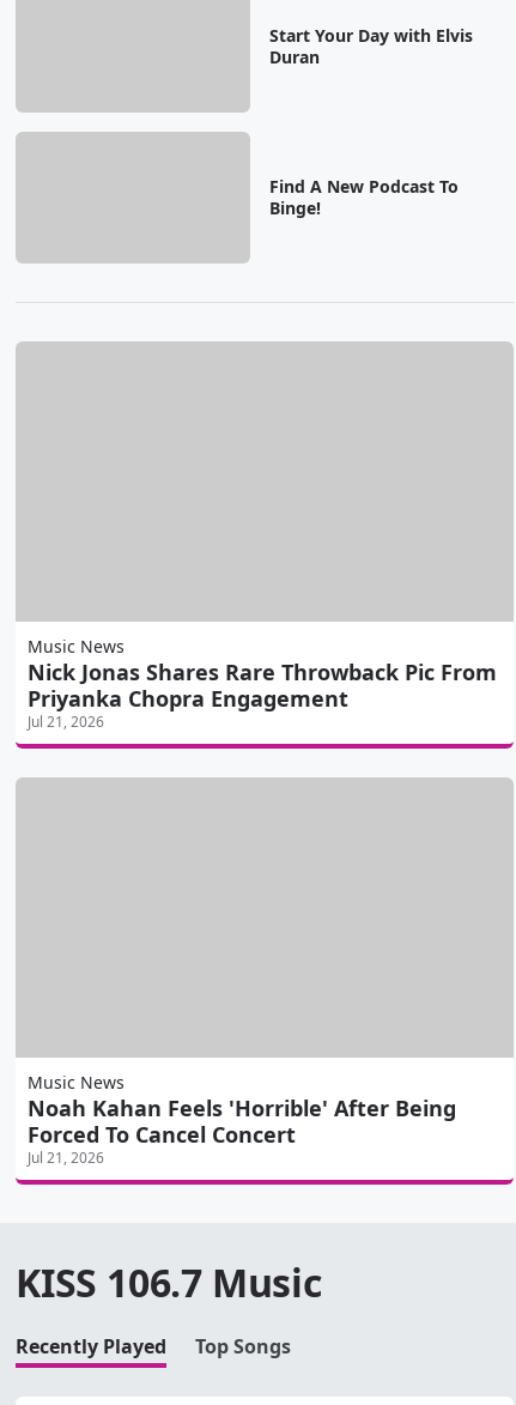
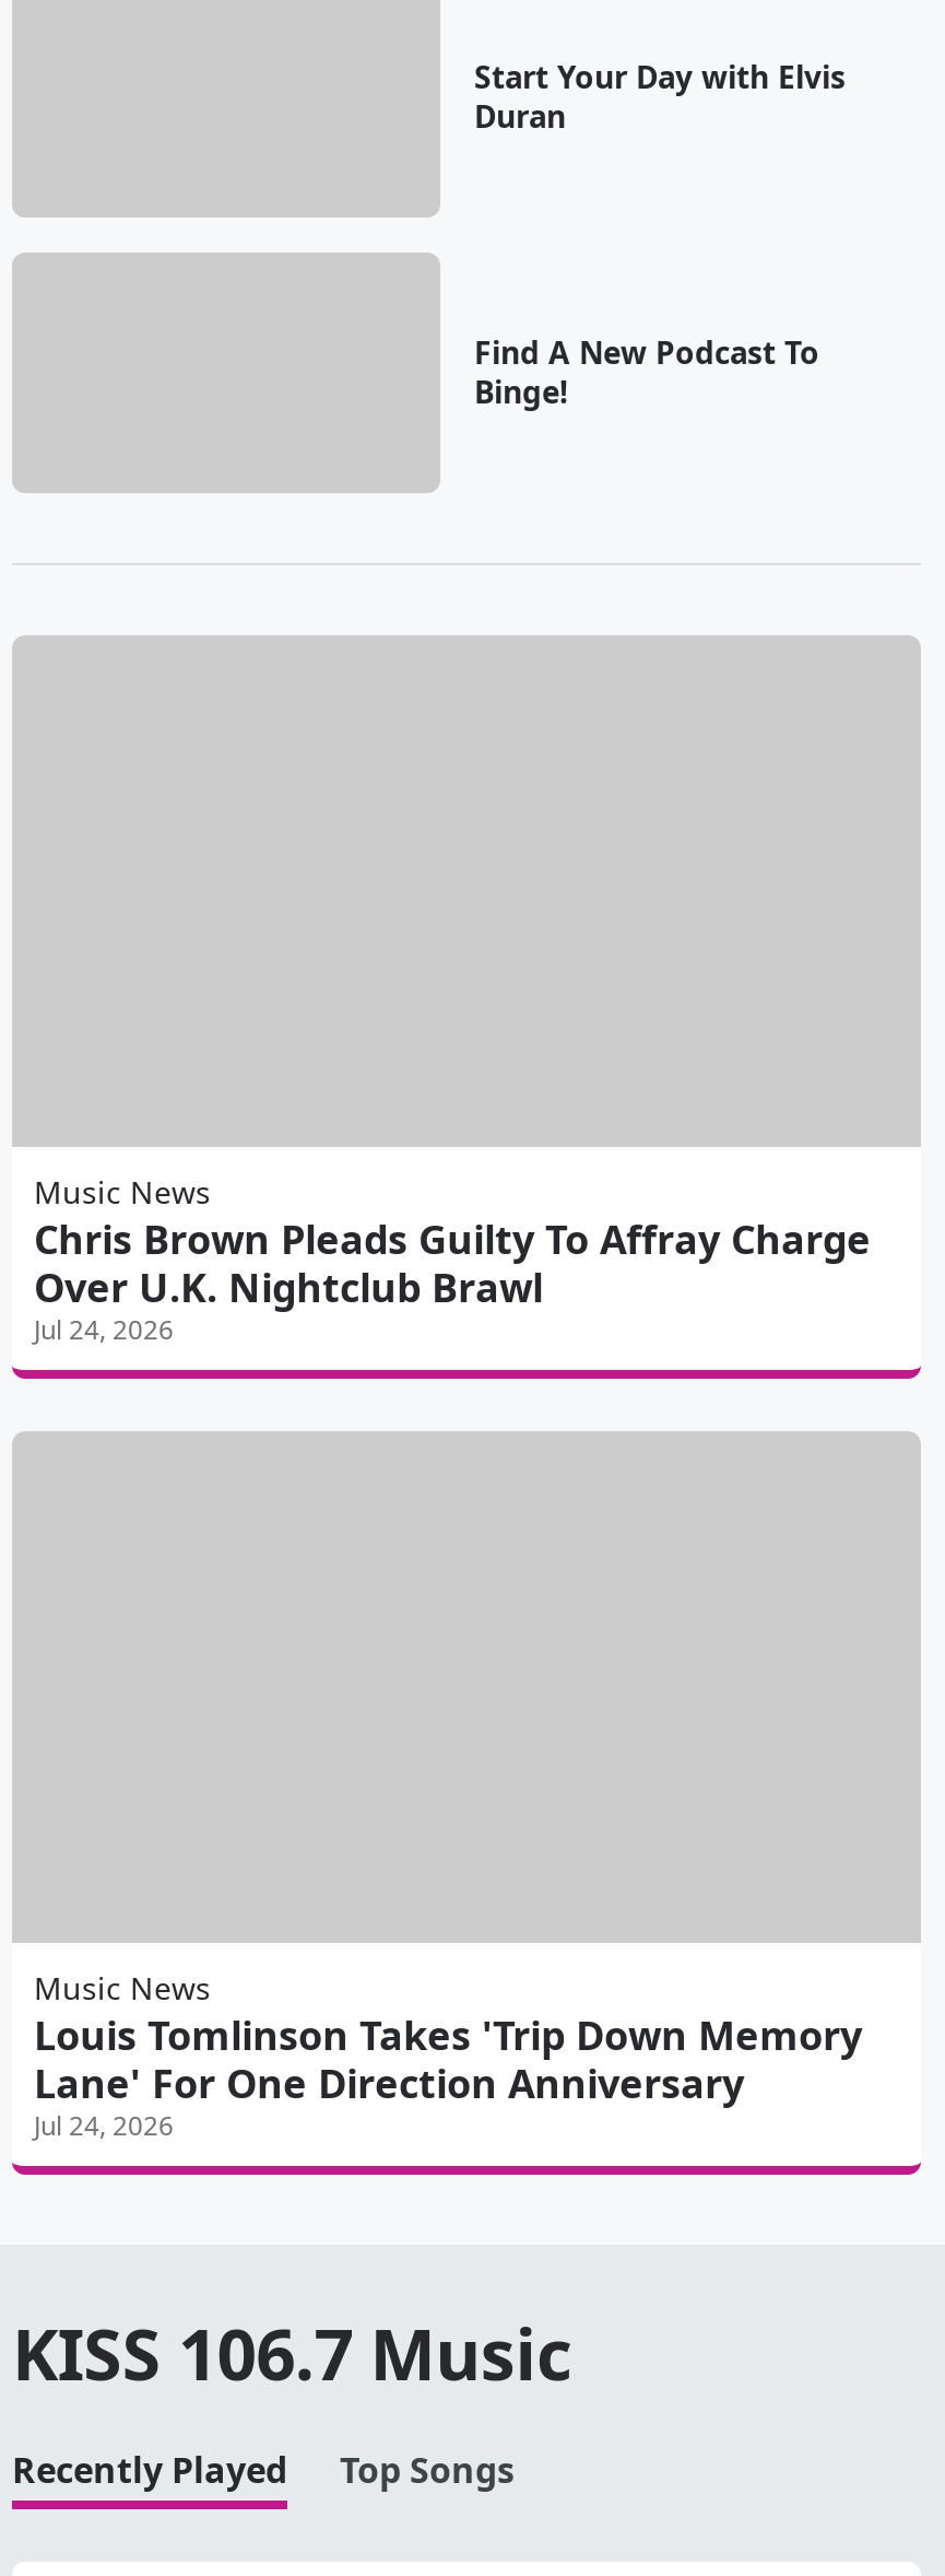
- Nick Jonas Shares Rare Throwback Pic From
- Priyanka Chopra Engagement
- Jul 21, 2026
+ Chris Brown Pleads Guilty To Affray Charge
+ Over U.K. Nightclub Brawl
+ Jul 24, 2026

- Noah Kahan Feels 'Horrible' After Being
- Forced To Cancel Concert
- Jul 21, 2026
+ Louis Tomlinson Takes 'Trip Down Memory
+ Lane' For One Direction Anniversary
+ Jul 24, 2026
